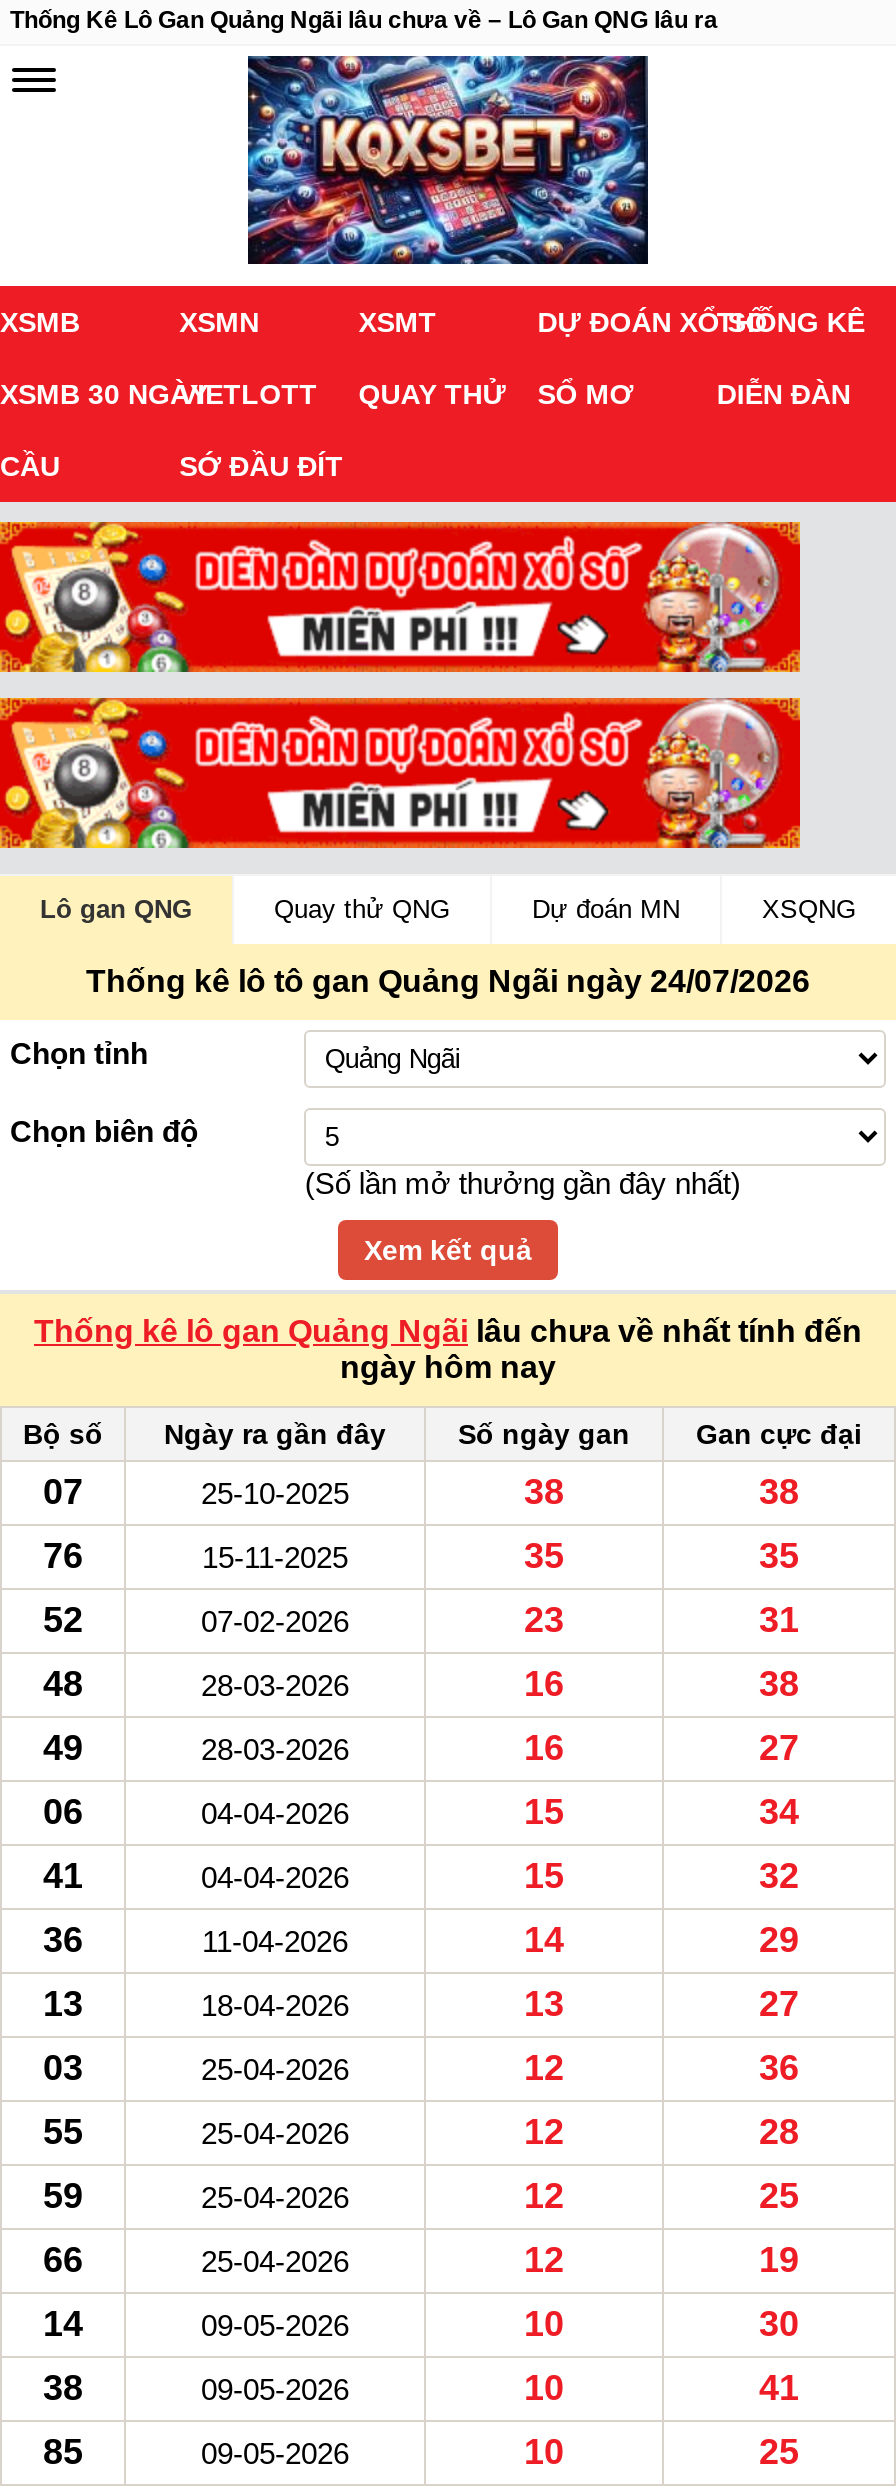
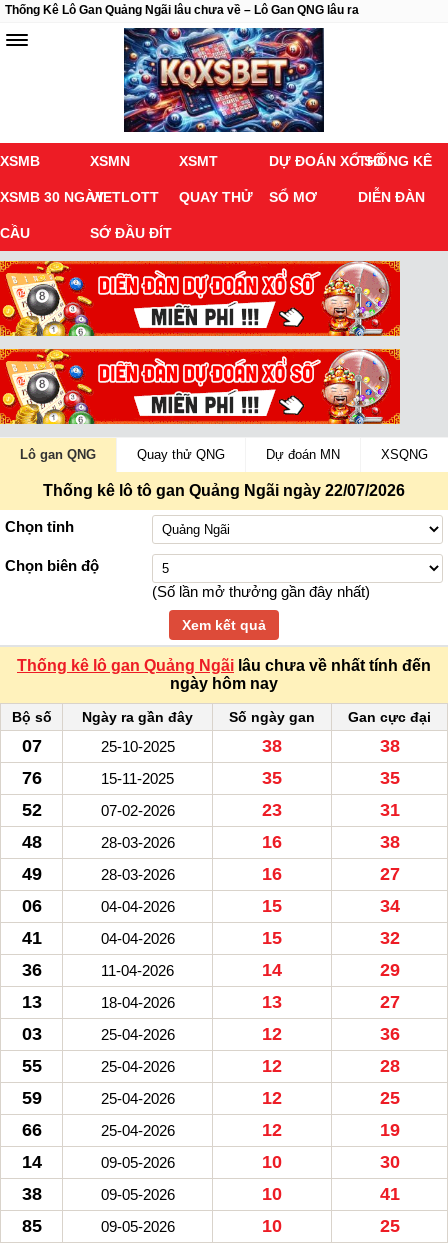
- Thống kê lô tô gan Quảng Ngãi ngày 24/07/2026
+ Thống kê lô tô gan Quảng Ngãi ngày 22/07/2026
